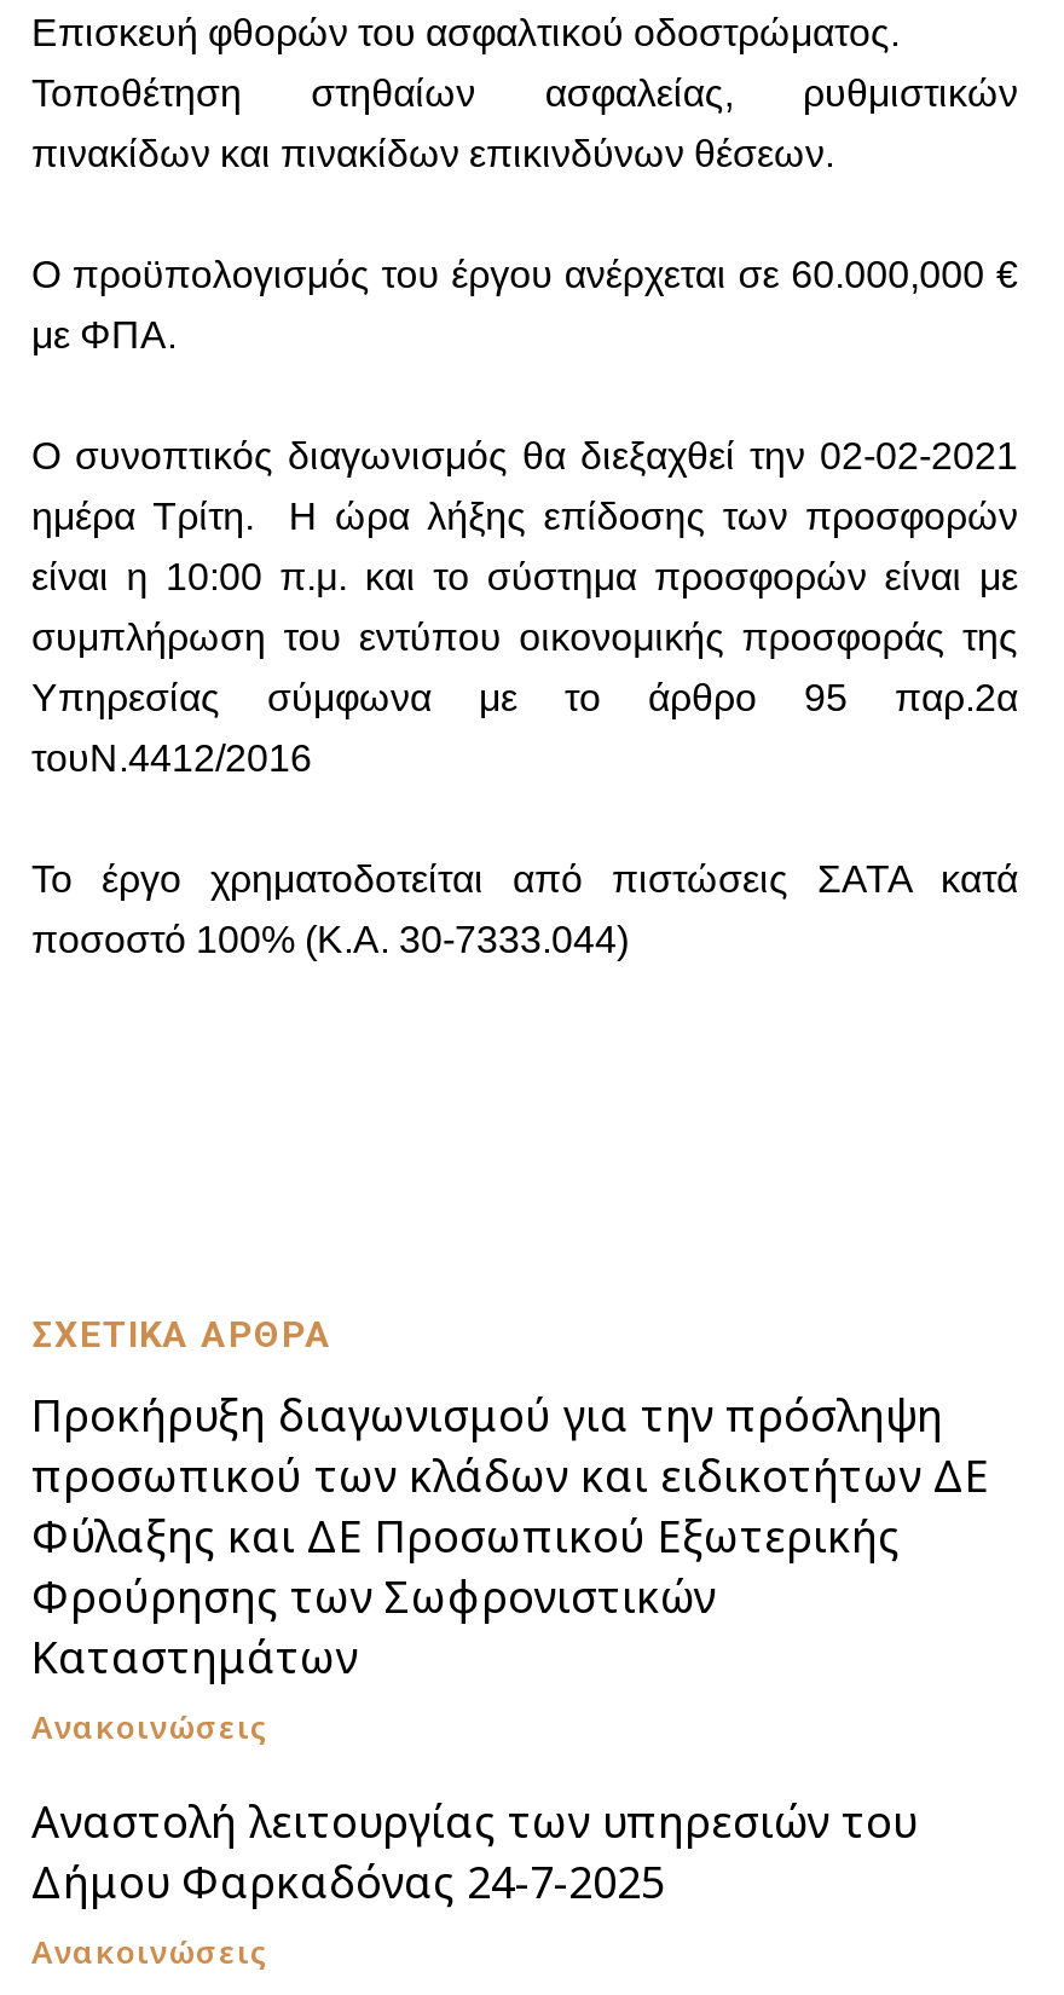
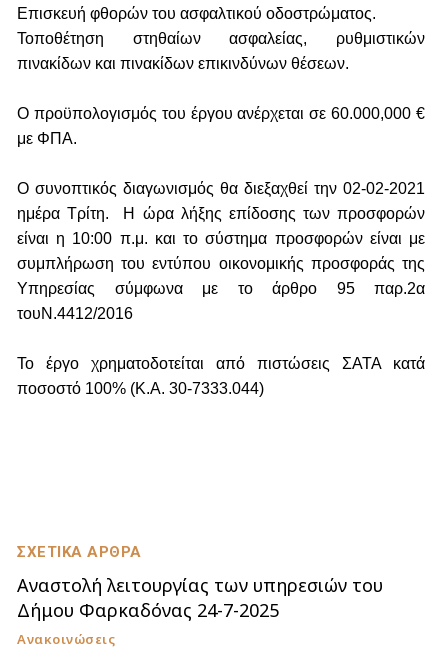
- Προκήρυξη διαγωνισμού για την πρόσληψη
- προσωπικού των κλάδων και ειδικοτήτων ΔΕ
- Φύλαξης και ΔΕ Προσωπικού Εξωτερικής
- Φρούρησης των Σωφρονιστικών
- Καταστημάτων
- Ανακοινώσεις
